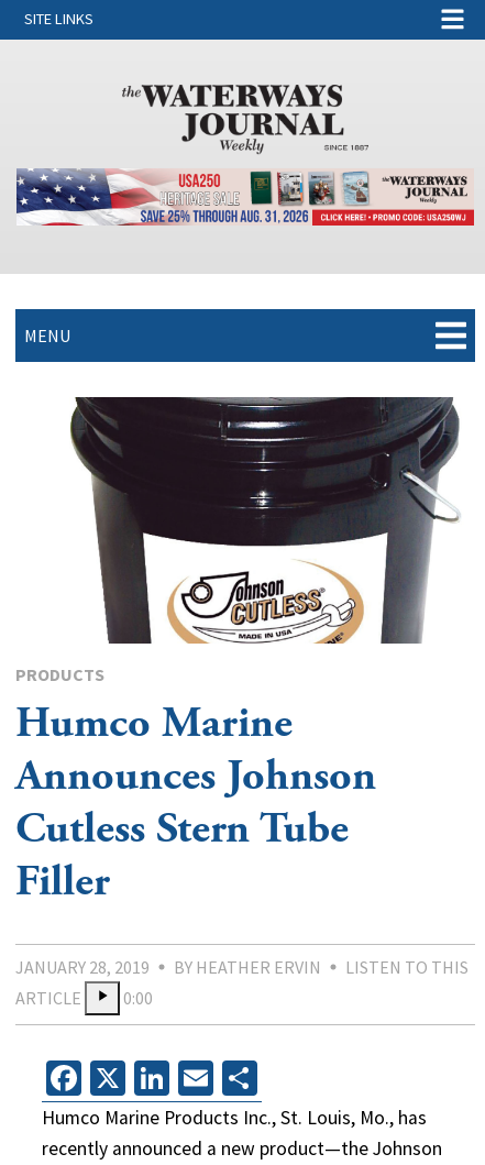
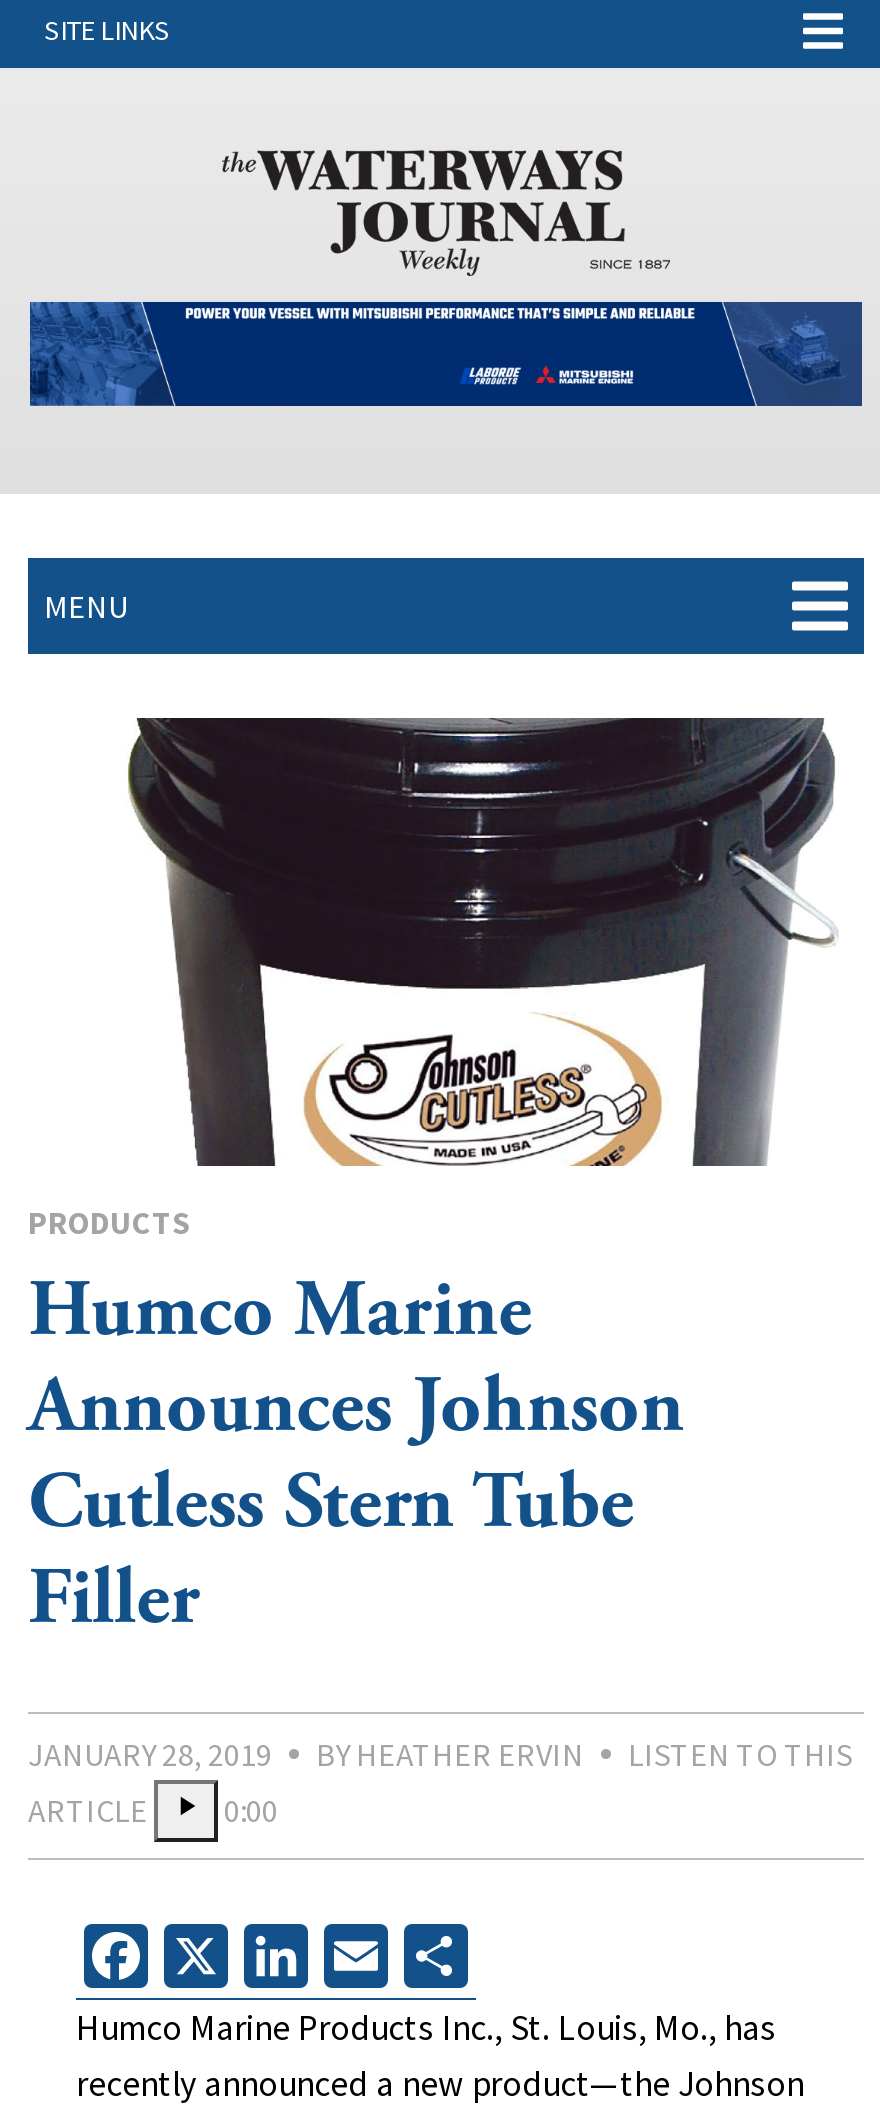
- [image]
+ [image]
